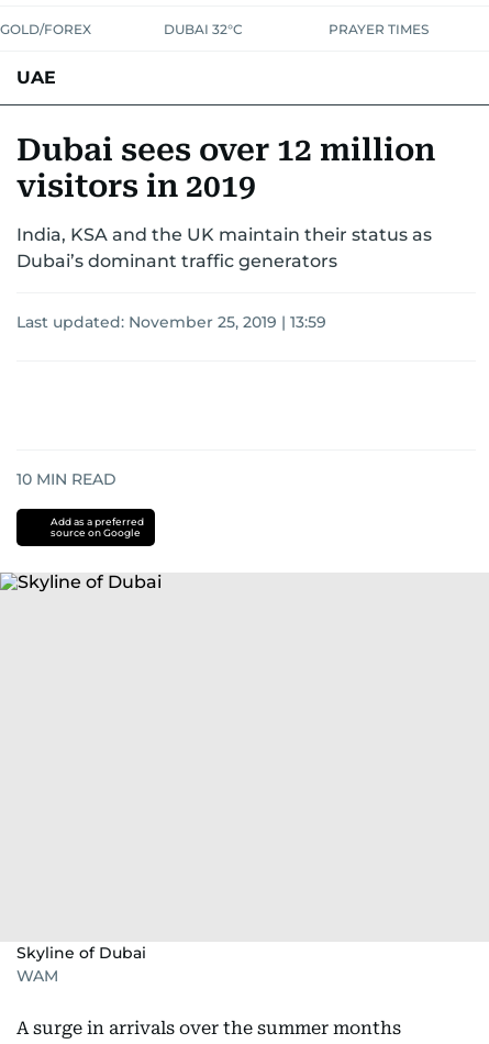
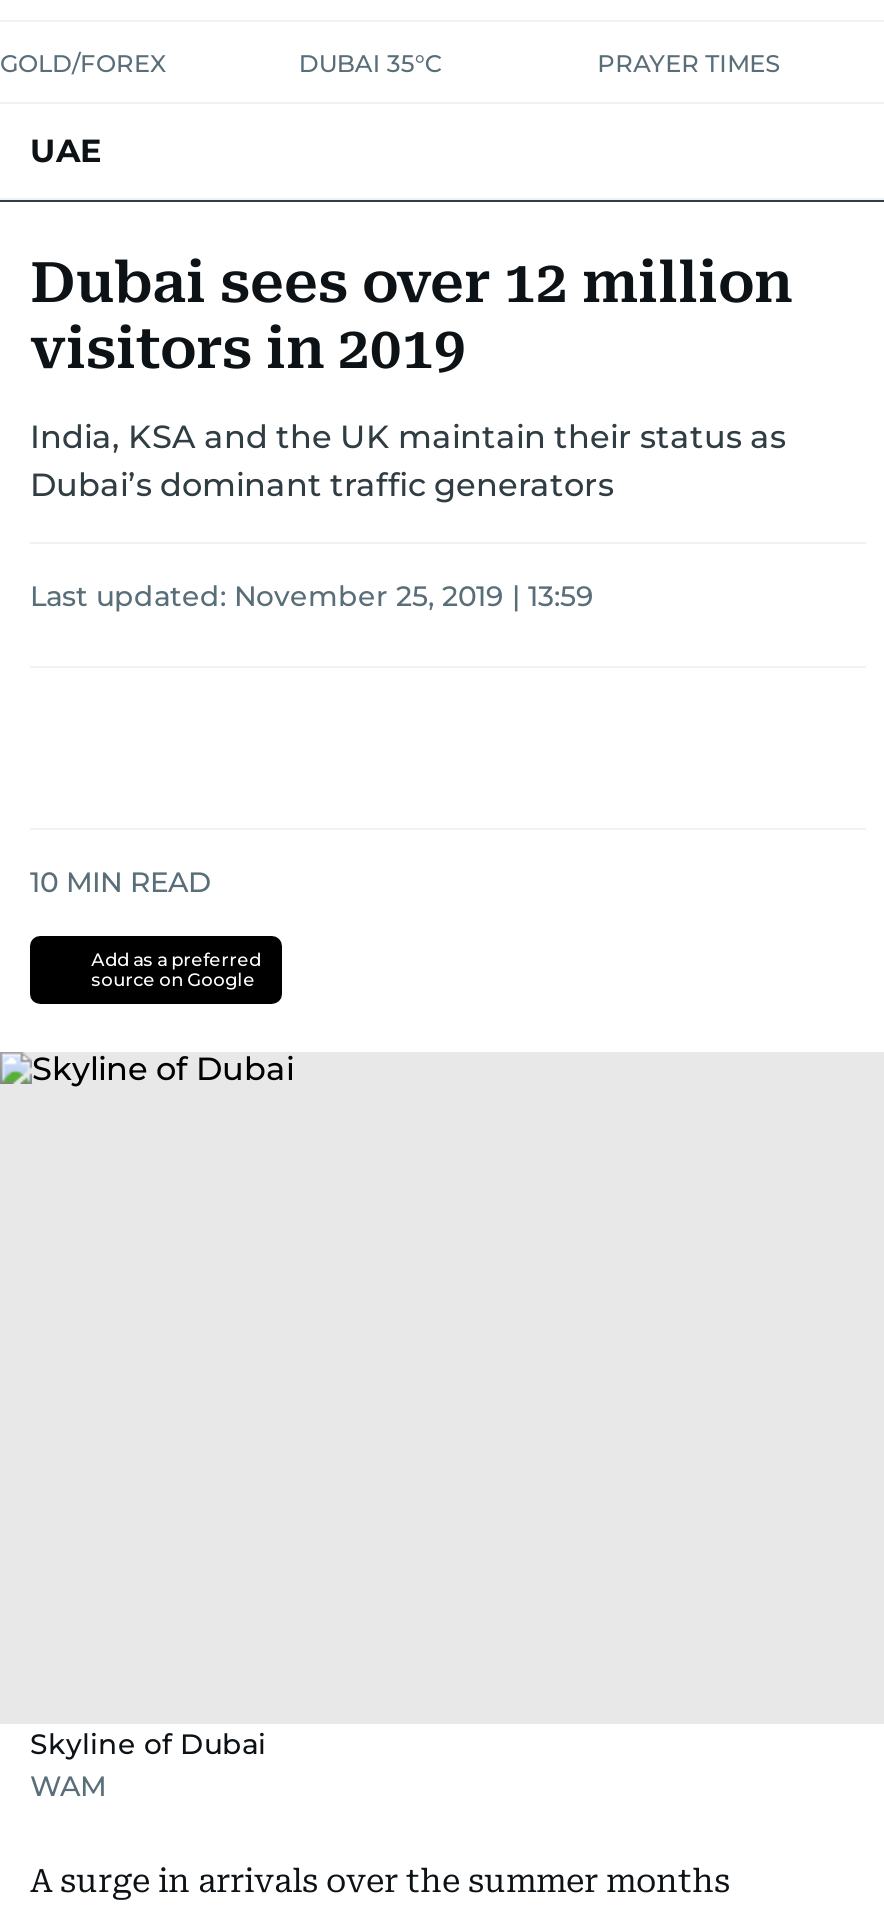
- DUBAI 32°C
+ DUBAI 35°C
